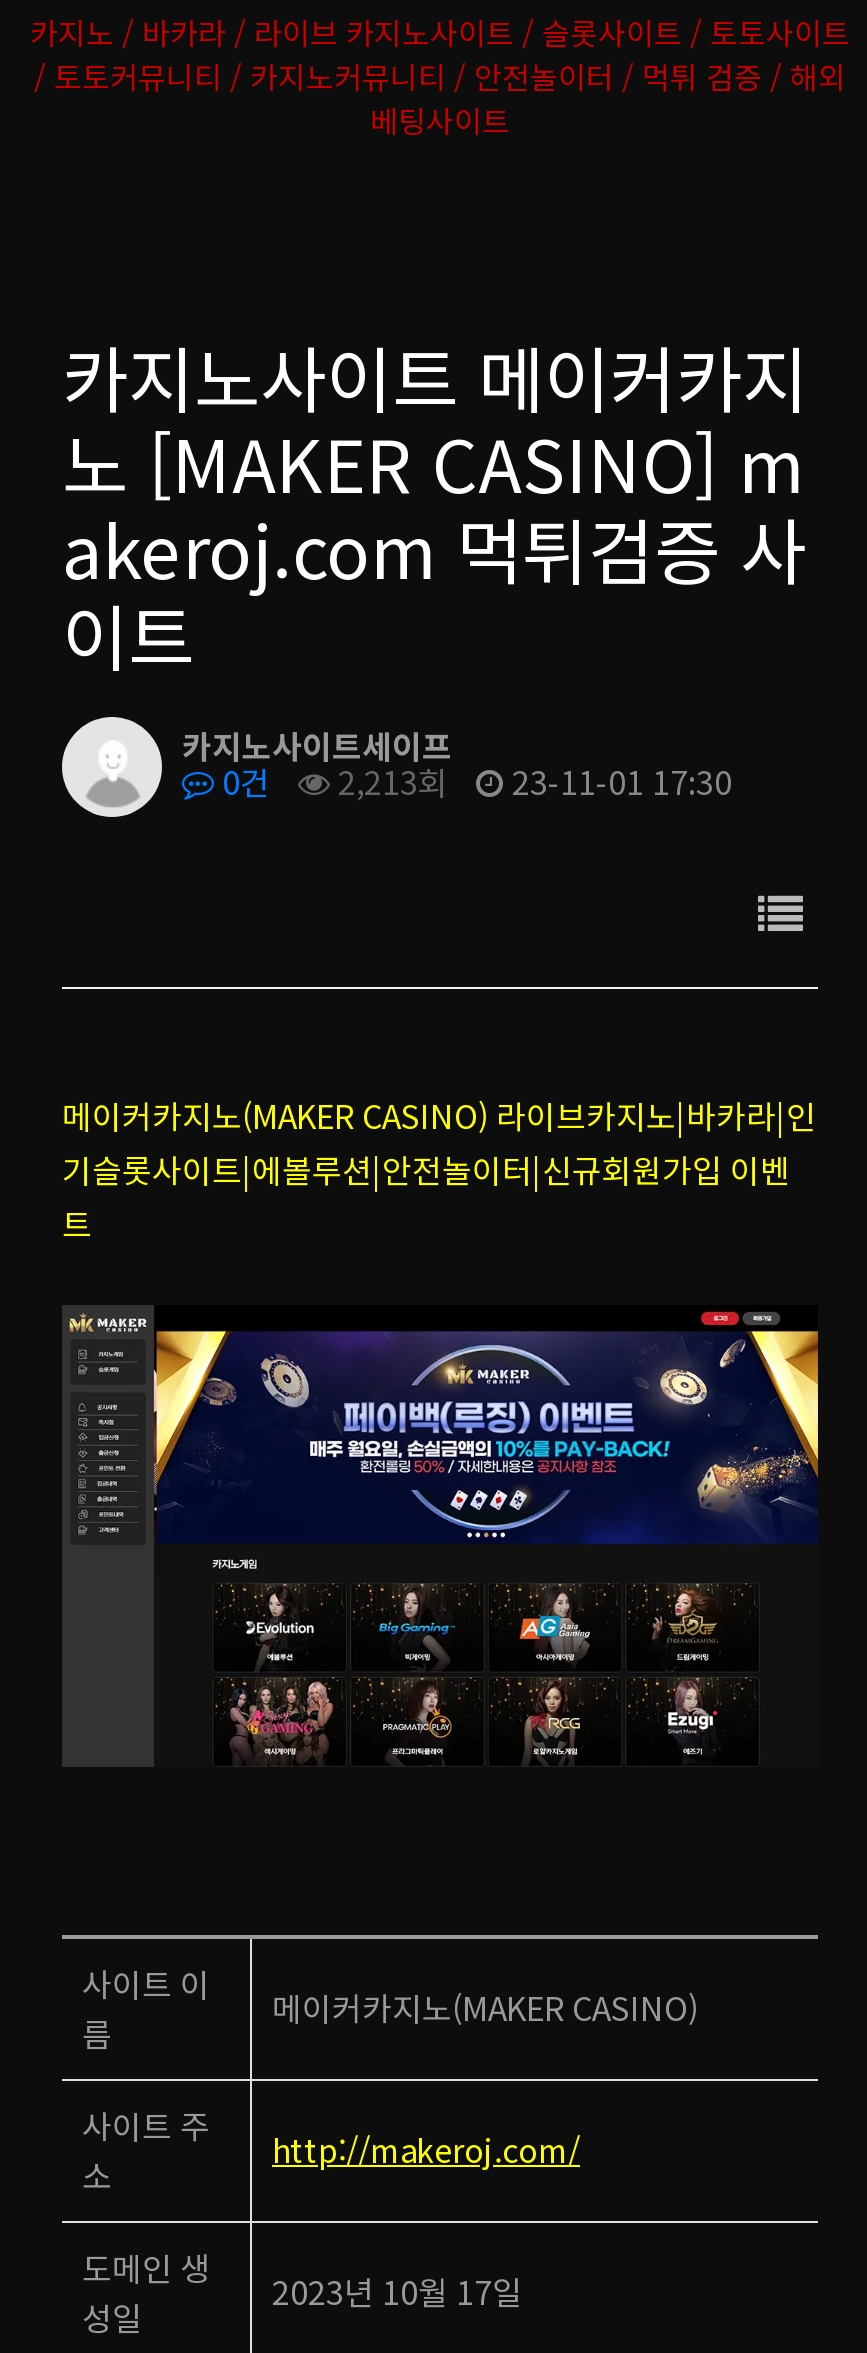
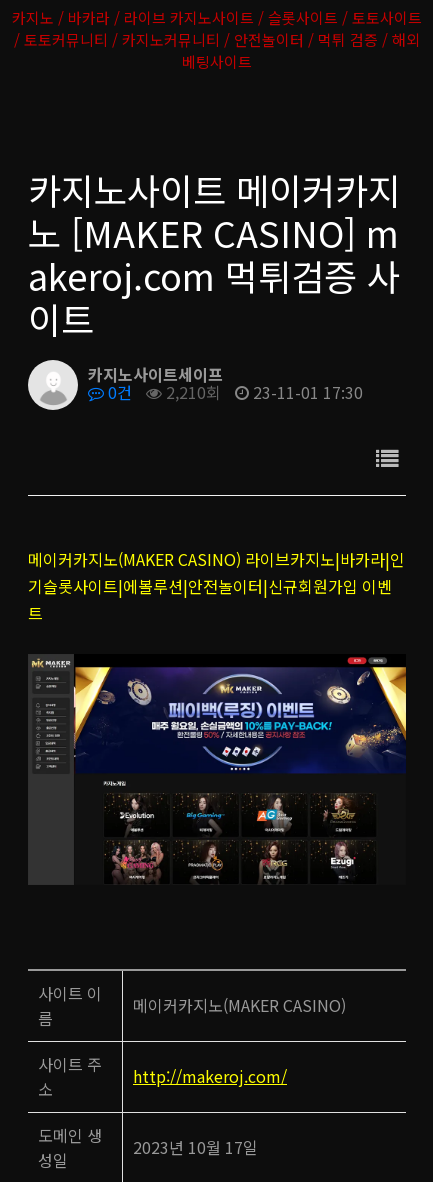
- 0건 2,213회 23-11-01 17:30
+ 0건 2,210회 23-11-01 17:30
